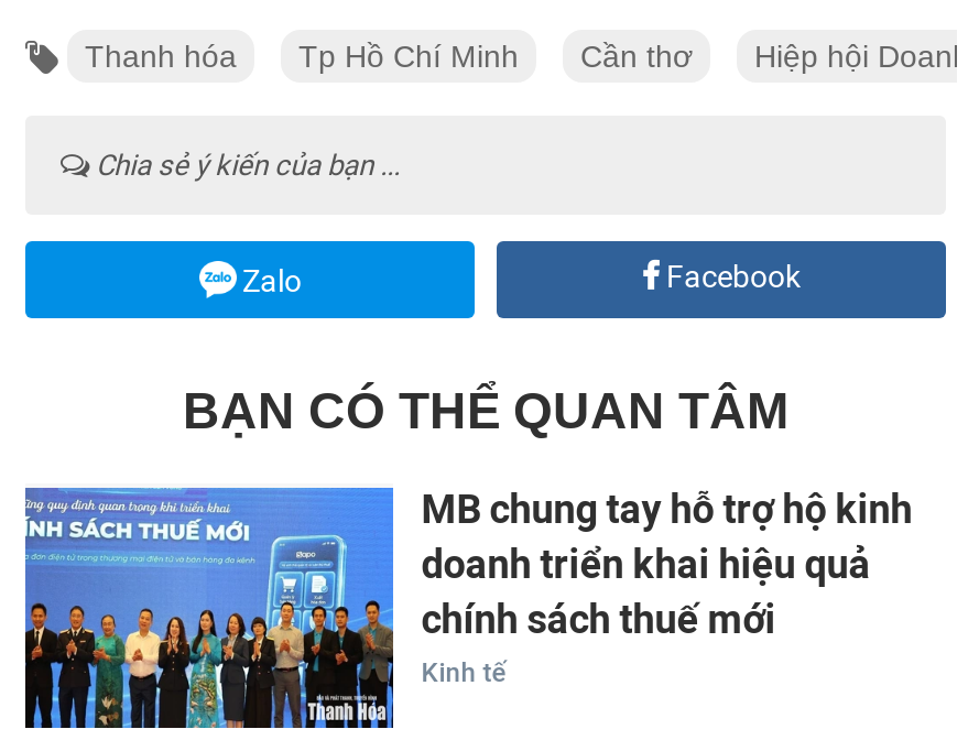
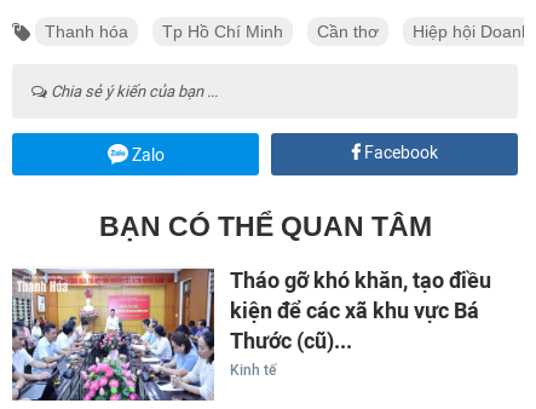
- [image]
- MB chung tay hỗ trợ hộ kinh
- doanh triển khai hiệu quả
- chính sách thuế mới
+ [image]
+ Tháo gỡ khó khăn, tạo điều
+ kiện để các xã khu vực Bá
+ Thước (cũ)...
